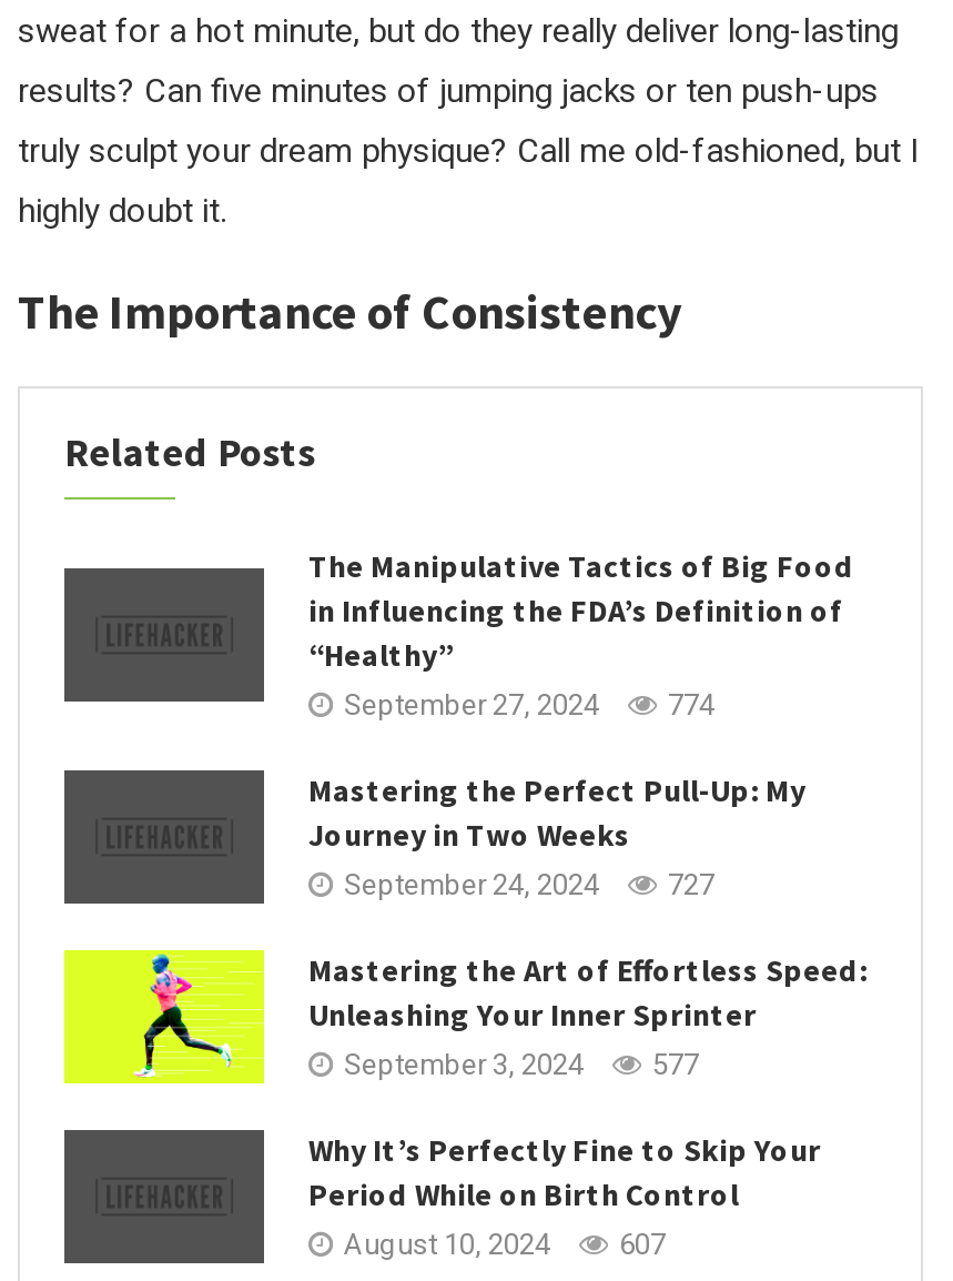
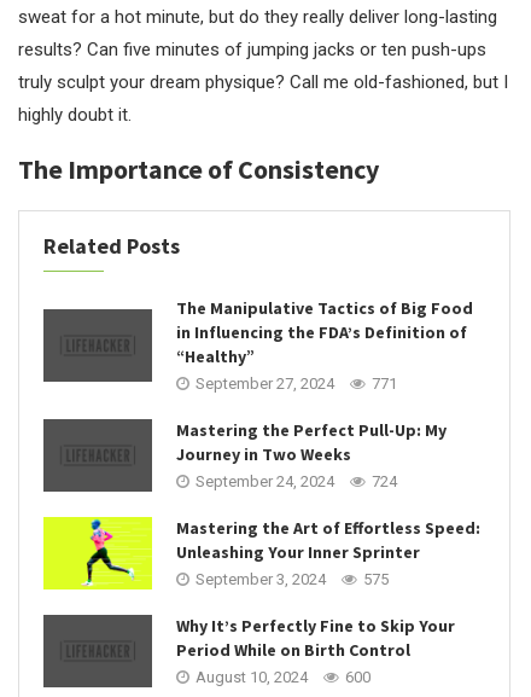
- 774
+ 771

- 727
+ 724

- 577
+ 575

- 607
+ 600
